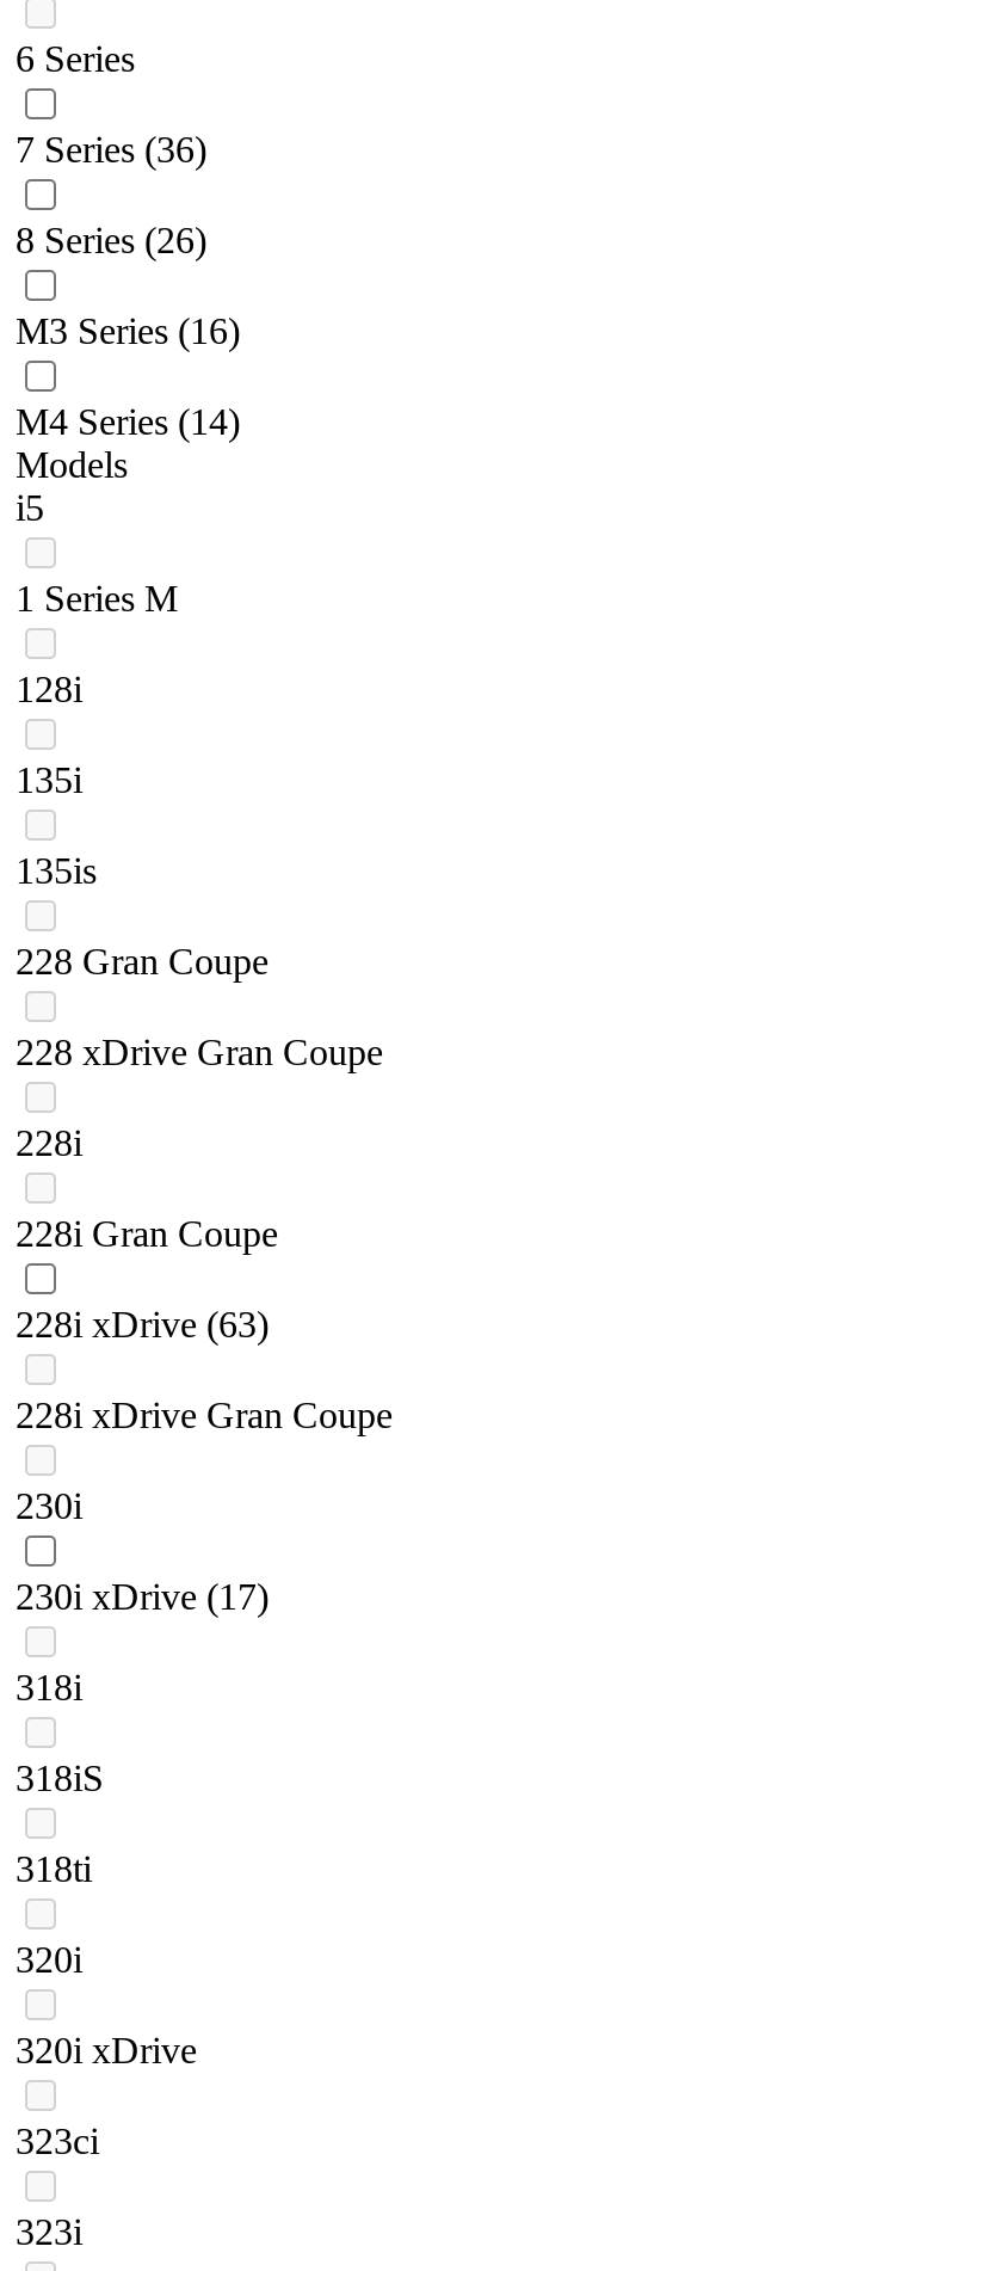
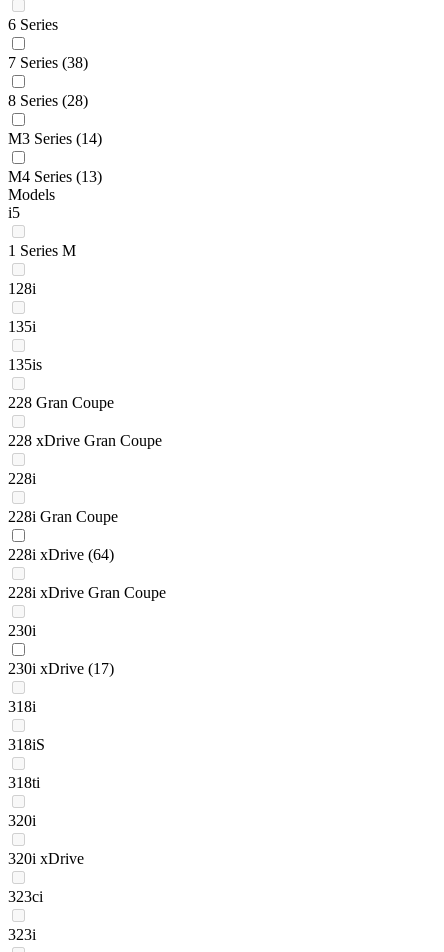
- 7 Series (36)
+ 7 Series (38)

- 8 Series (26)
+ 8 Series (28)

- M3 Series (16)
+ M3 Series (14)

- M4 Series (14)
+ M4 Series (13)

- 228i xDrive (63)
+ 228i xDrive (64)
